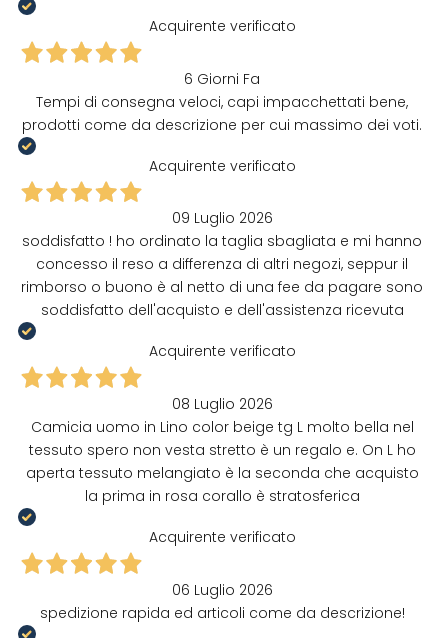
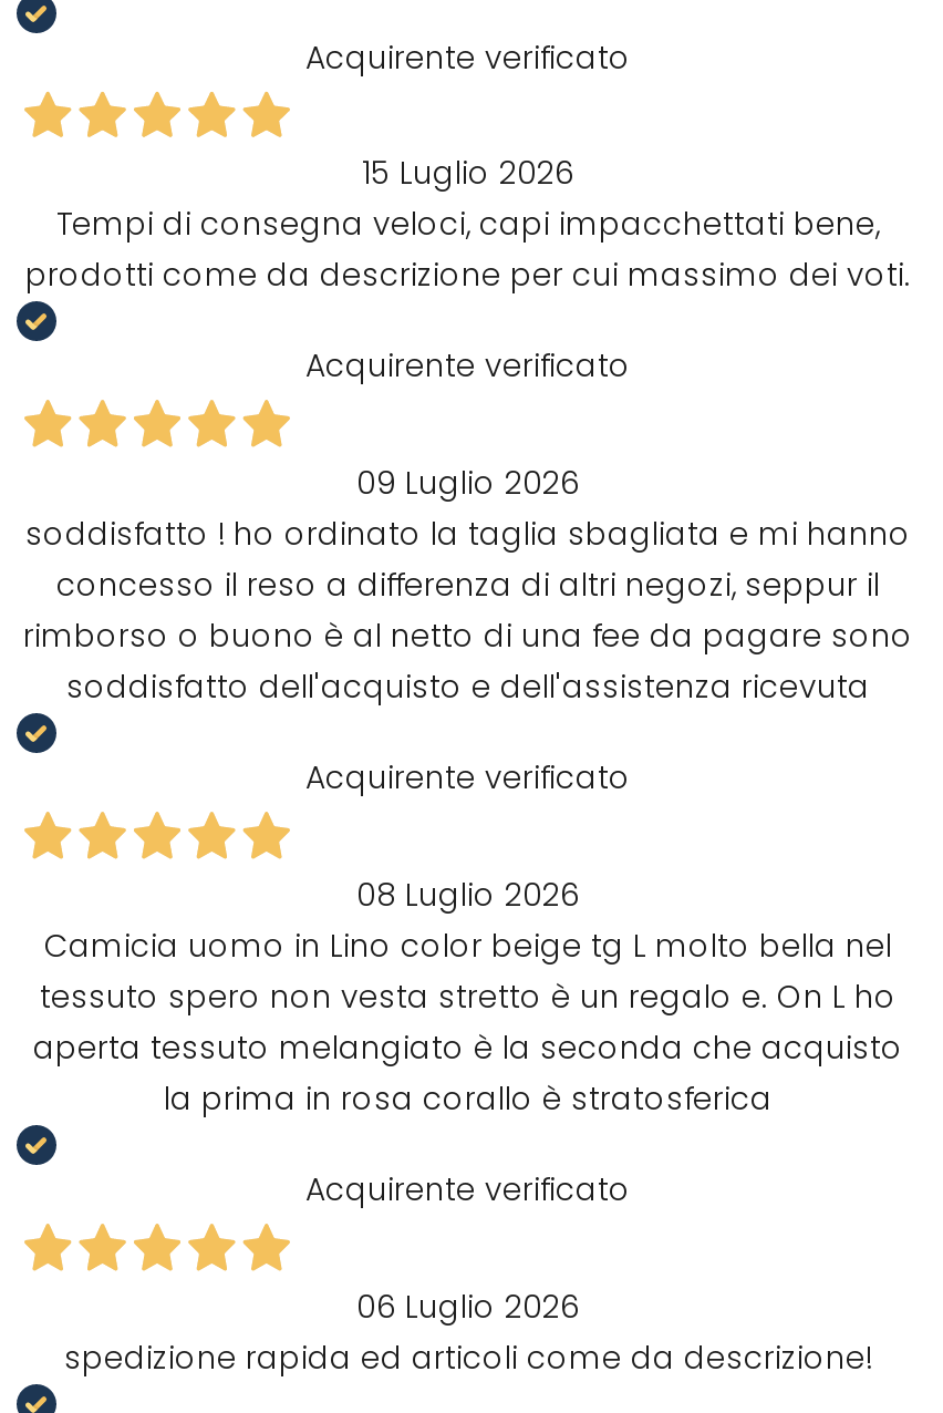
- 6 Giorni Fa
+ 15 Luglio 2026
